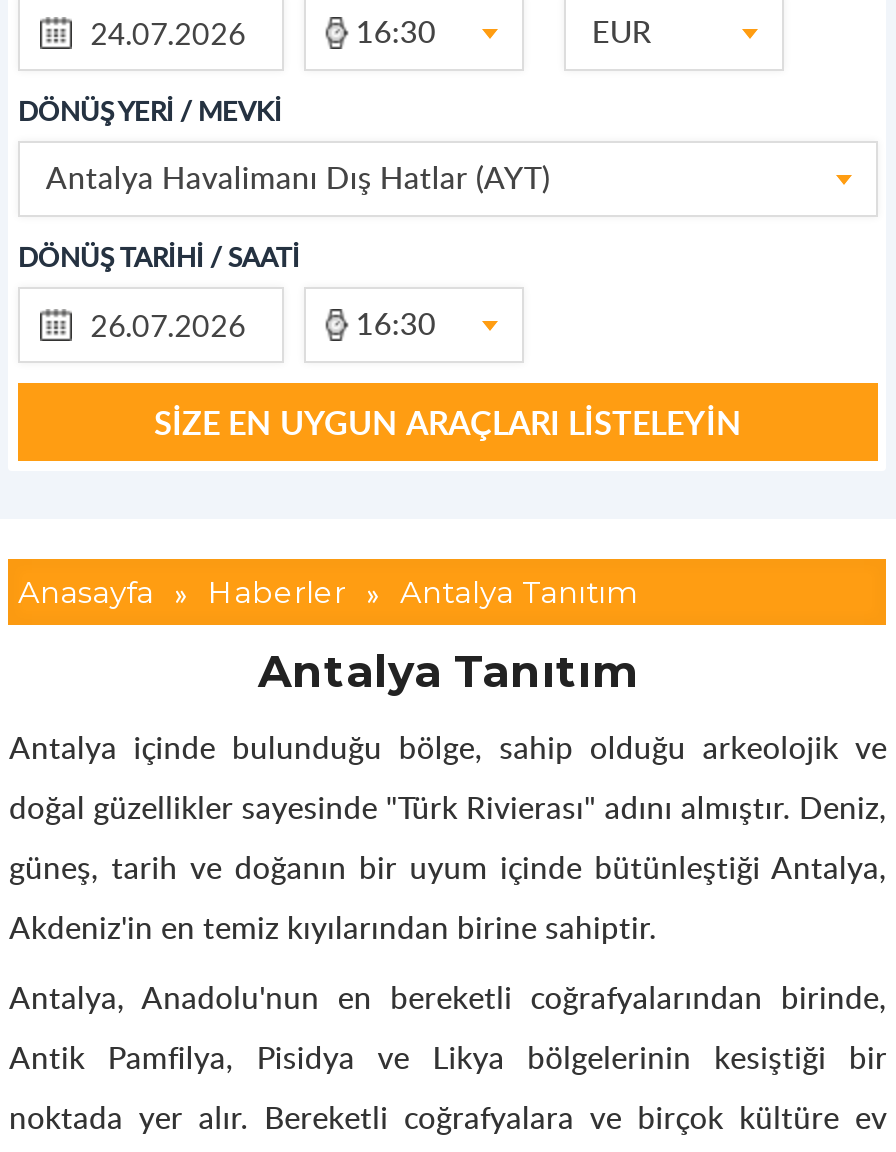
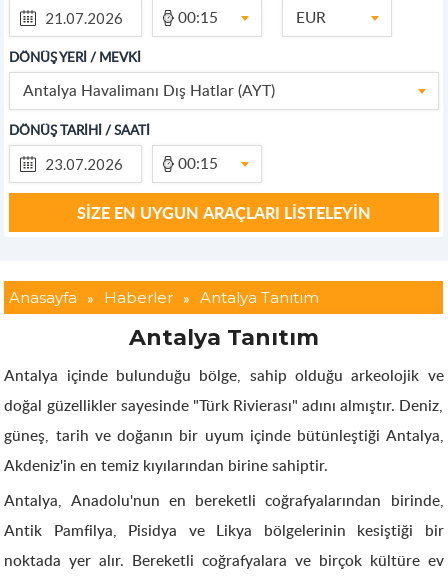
- 16:30
+ 00:15

- 16:30
+ 00:15
